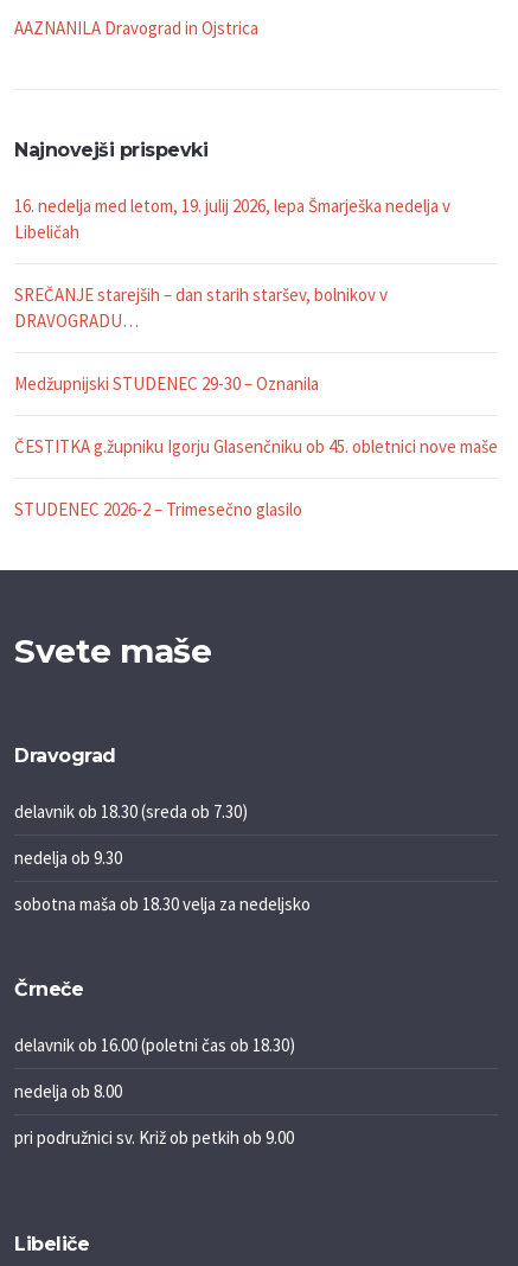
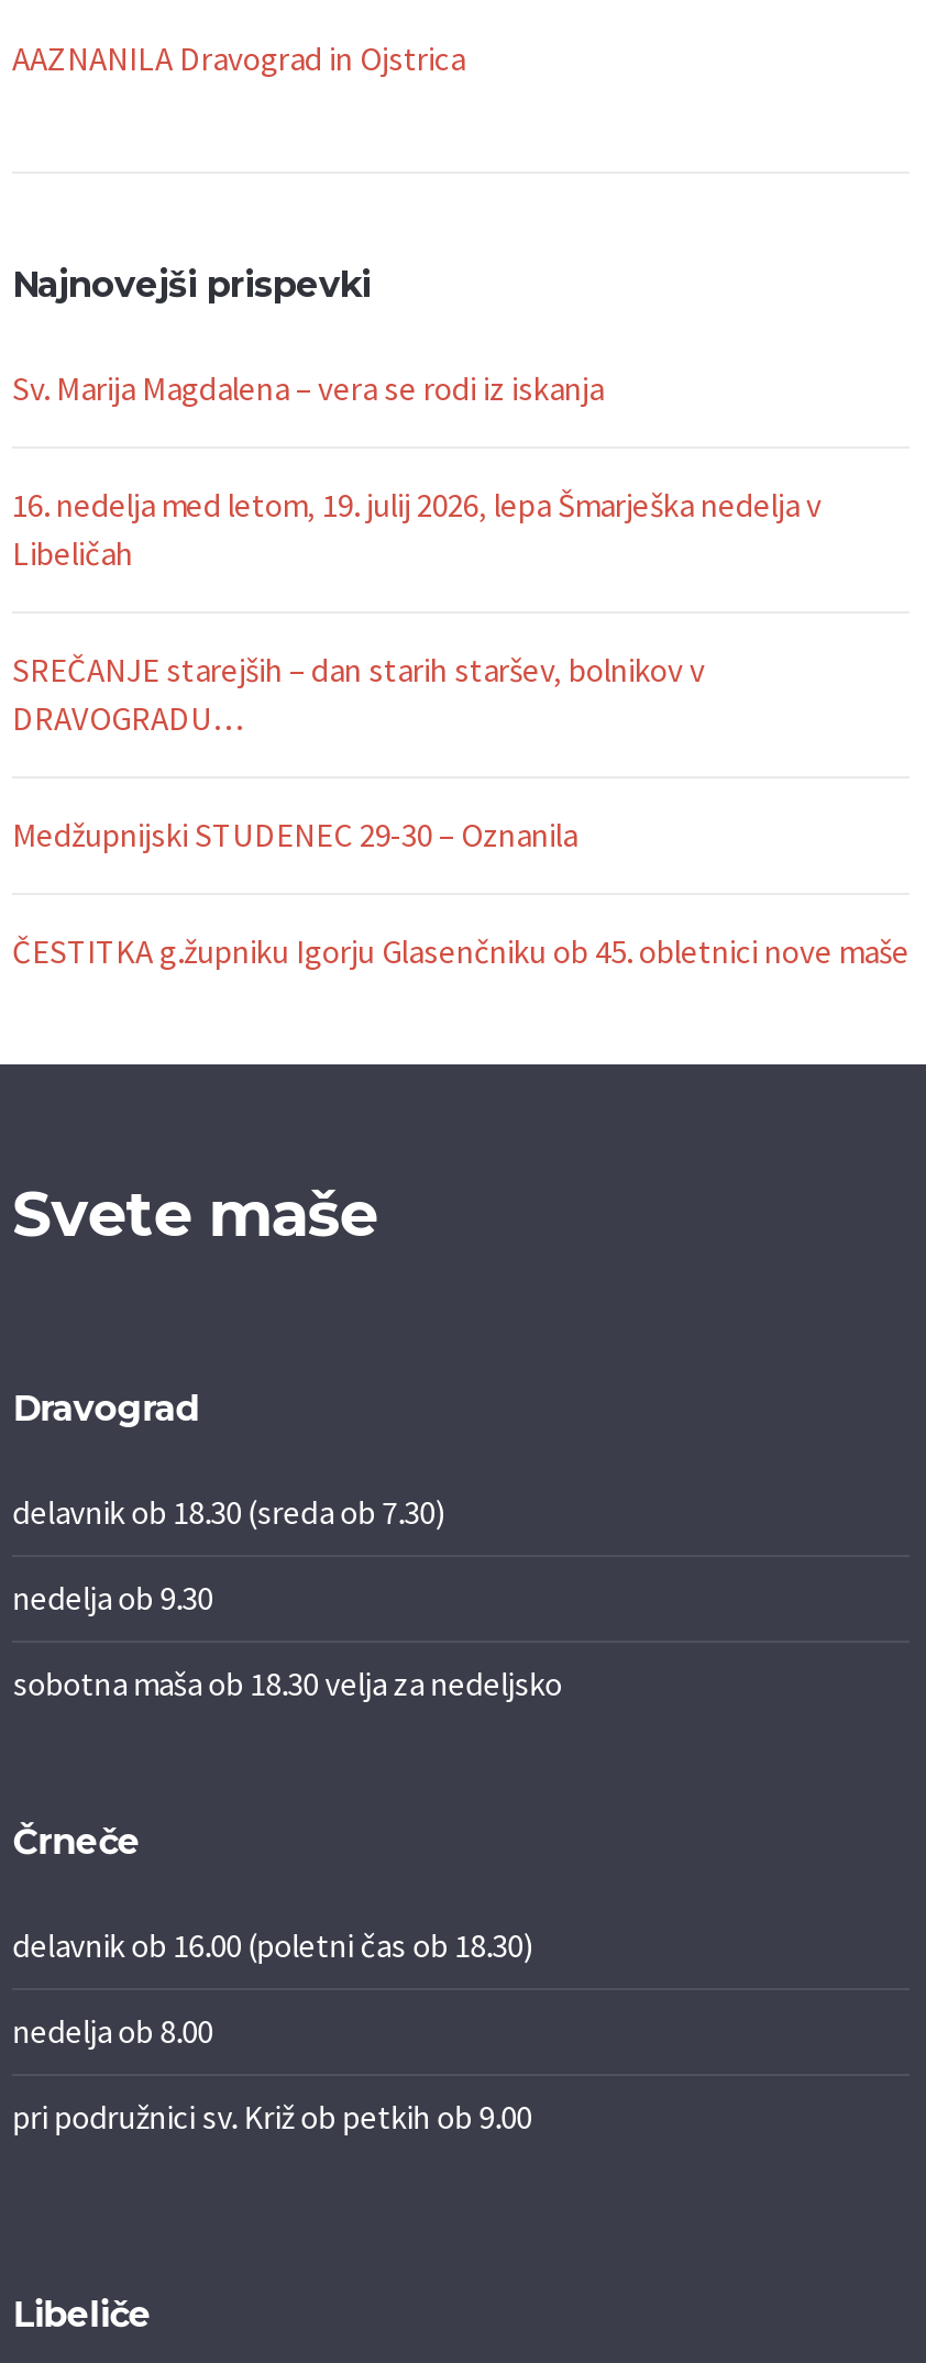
+ Sv. Marija Magdalena – vera se rodi iz iskanja

moved down: 16. nedelja med letom, 19. julij 2026, lepa Šmarješka nedelja v | Libeličah | SREČANJE starejših – dan starih staršev, bolnikov v | DRAVOGRADU… | Medžupnijski STUDENEC 29-30 – Oznanila | ČESTITKA g.župniku Igorju Glasenčniku ob 45. obletnici nove maše

- STUDENEC 2026-2 – Trimesečno glasilo
